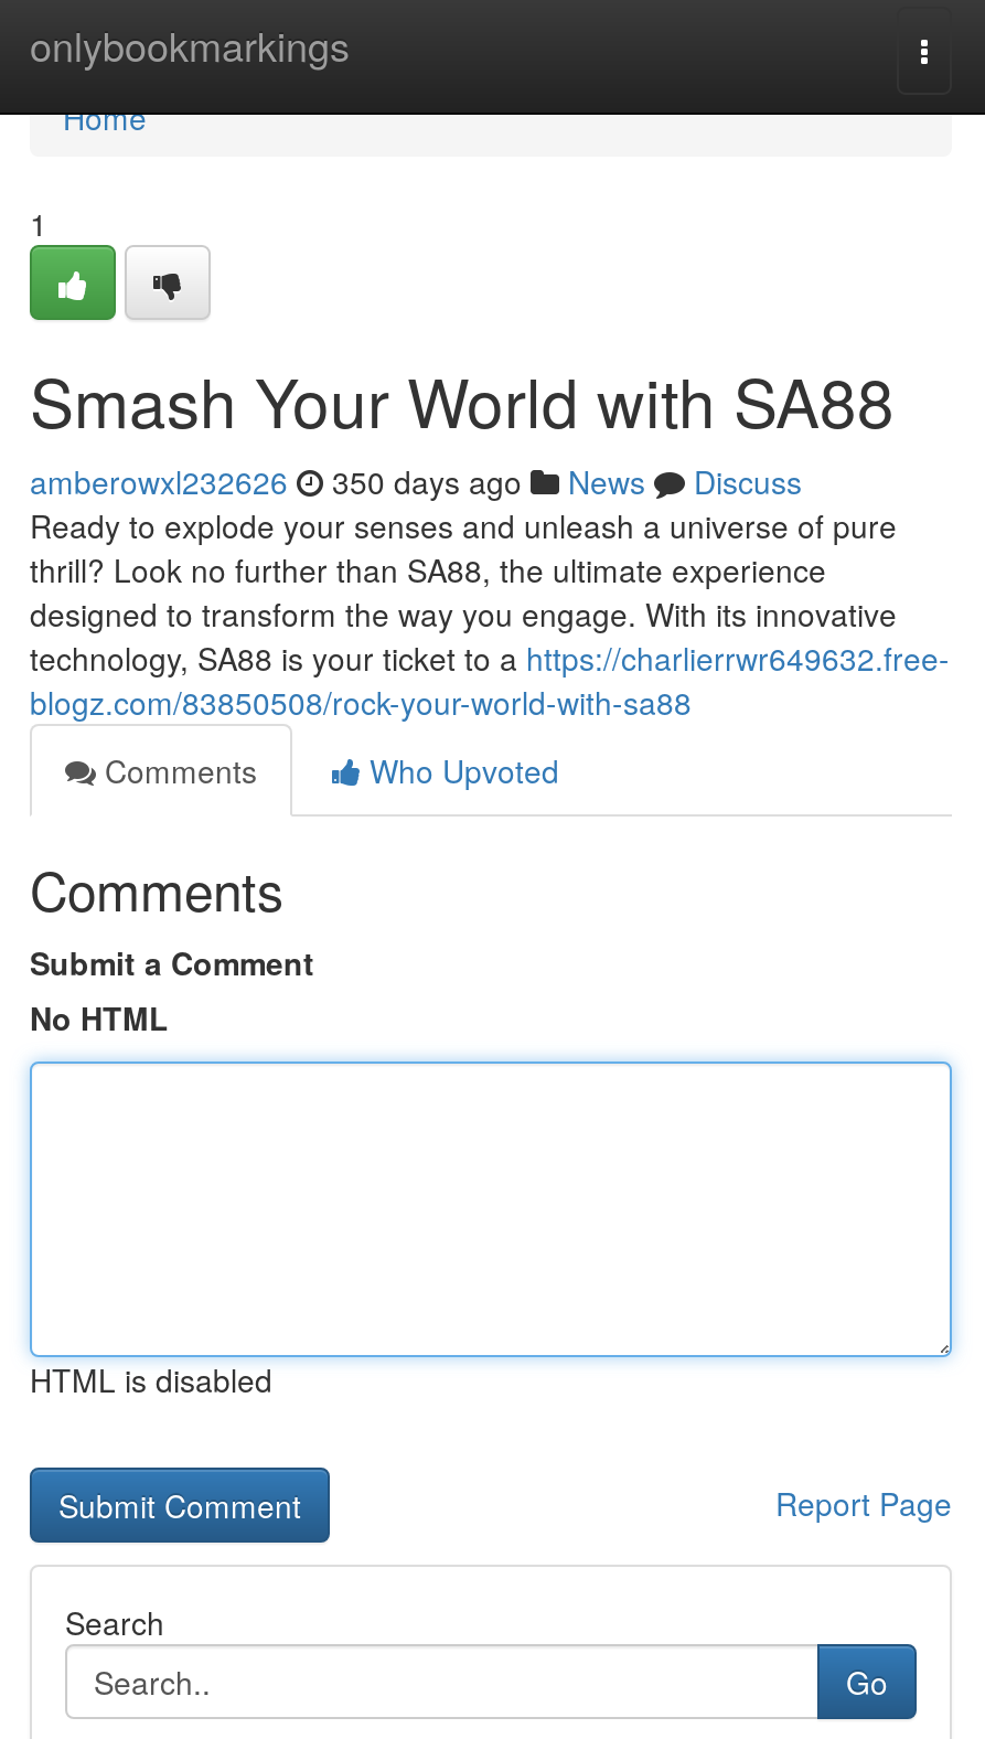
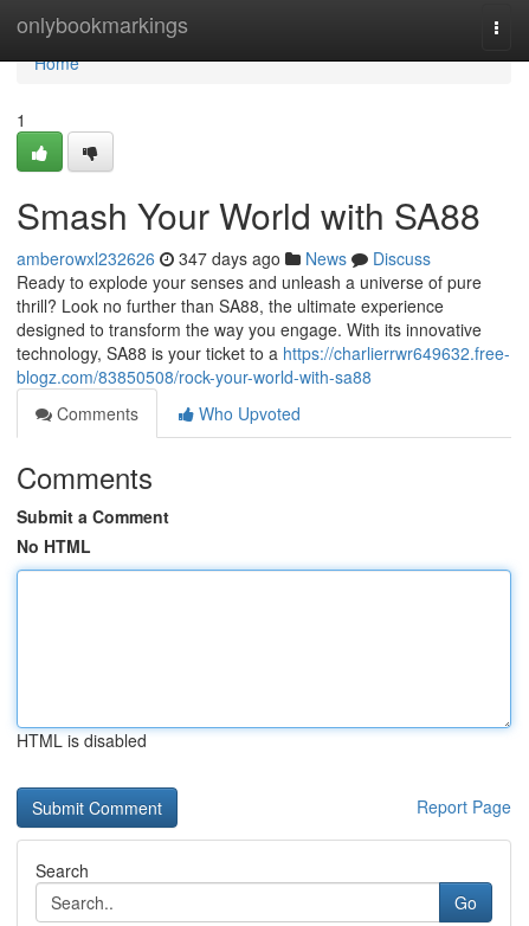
- amberowxl232626 350 days ago News Discuss
+ amberowxl232626 347 days ago News Discuss
